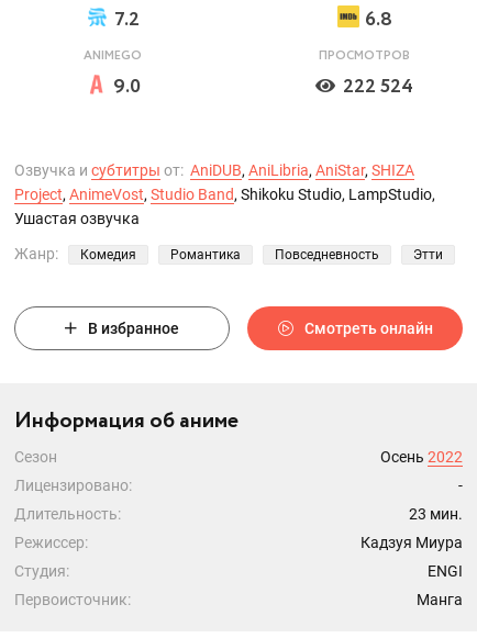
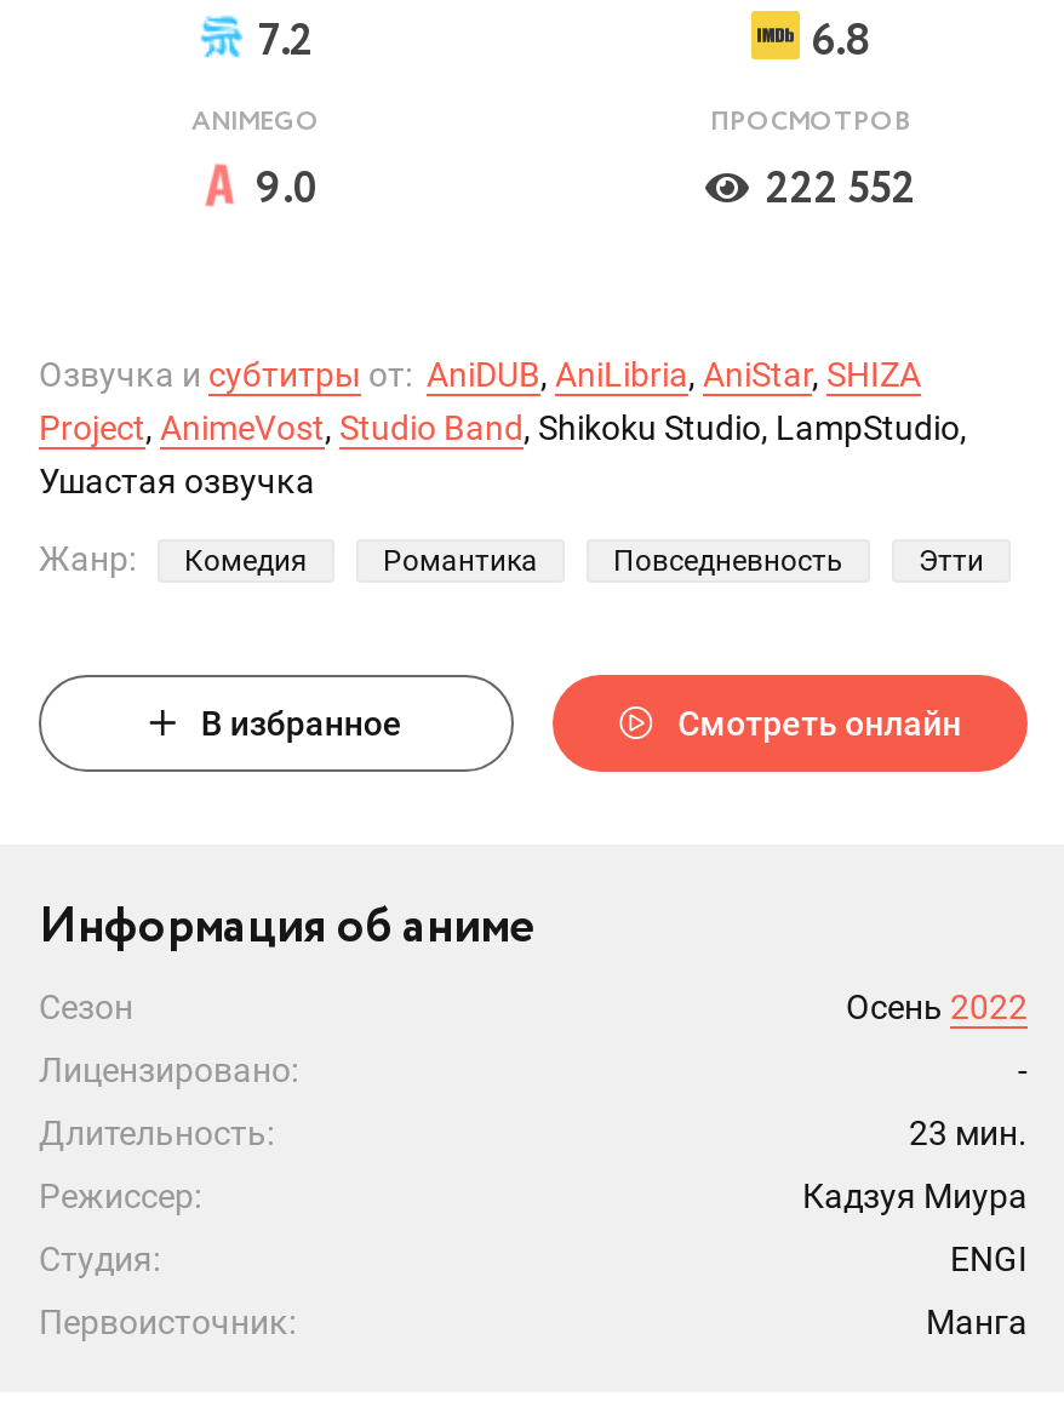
- 222 524
+ 222 552
